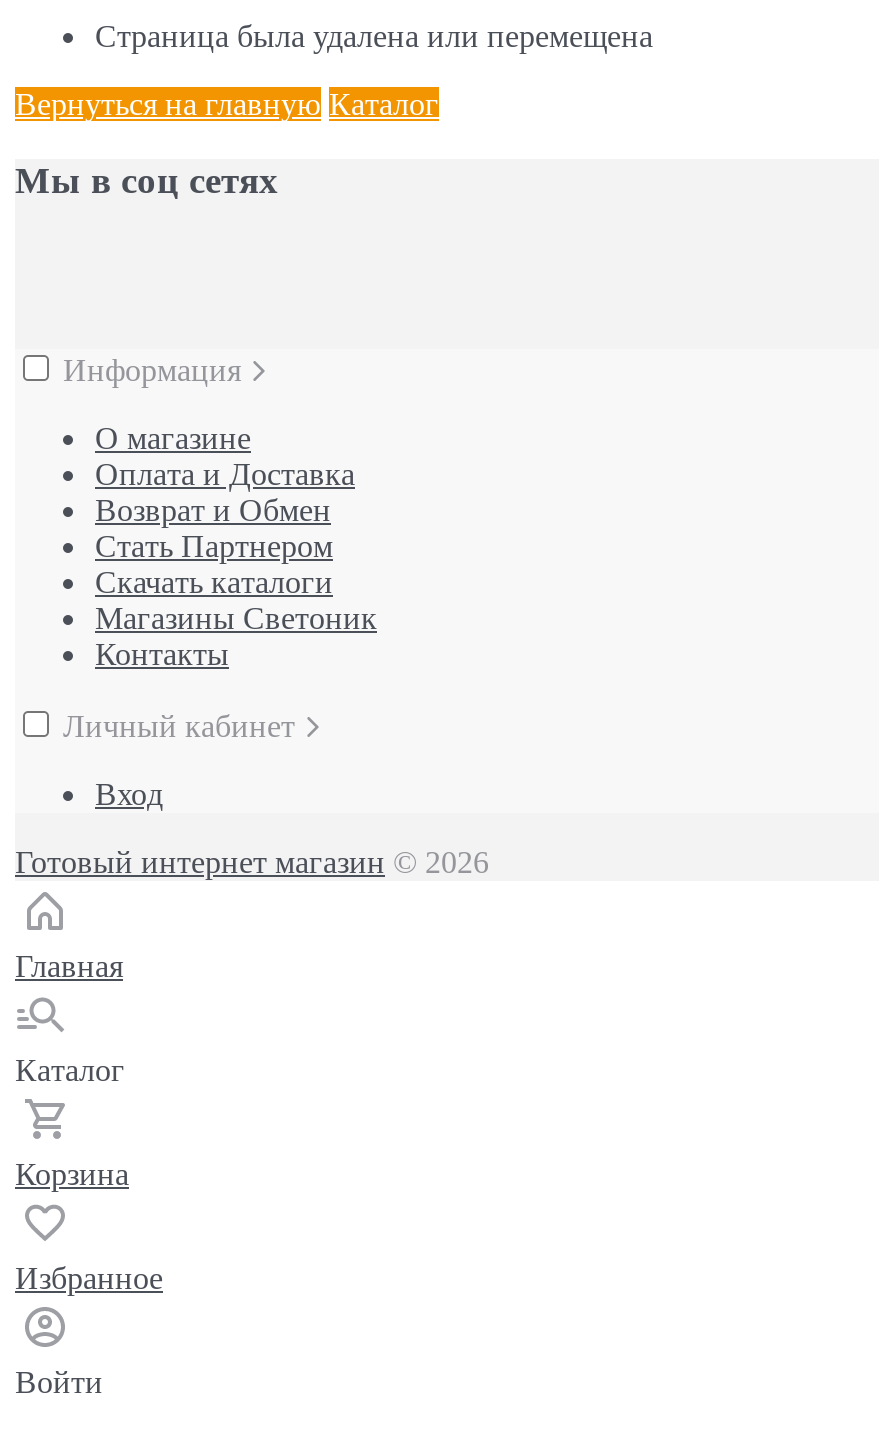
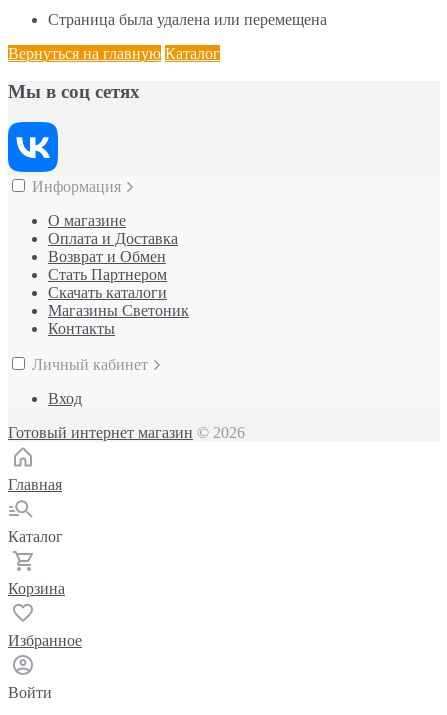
+ [image]
